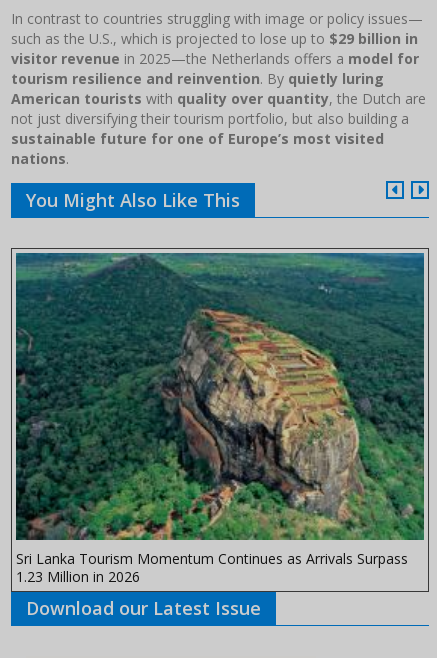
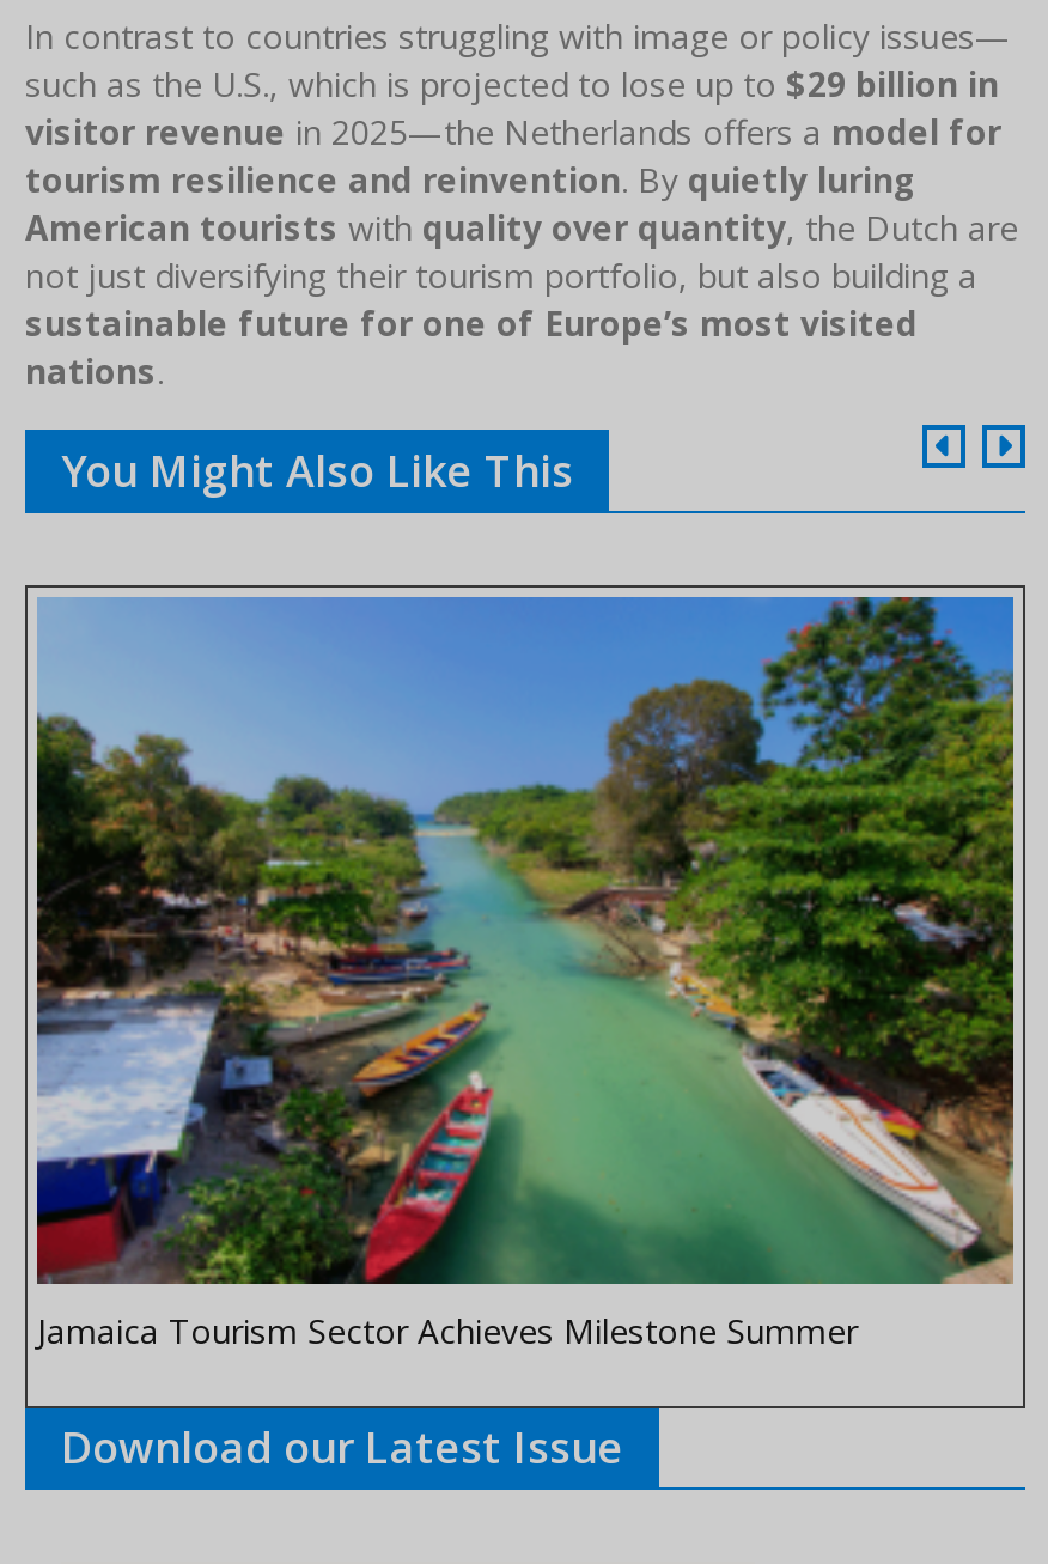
- [image]
- Sri Lanka Tourism Momentum Continues as Arrivals Surpass
- 1.23 Million in 2026
+ [image]
+ Jamaica Tourism Sector Achieves Milestone Summer
